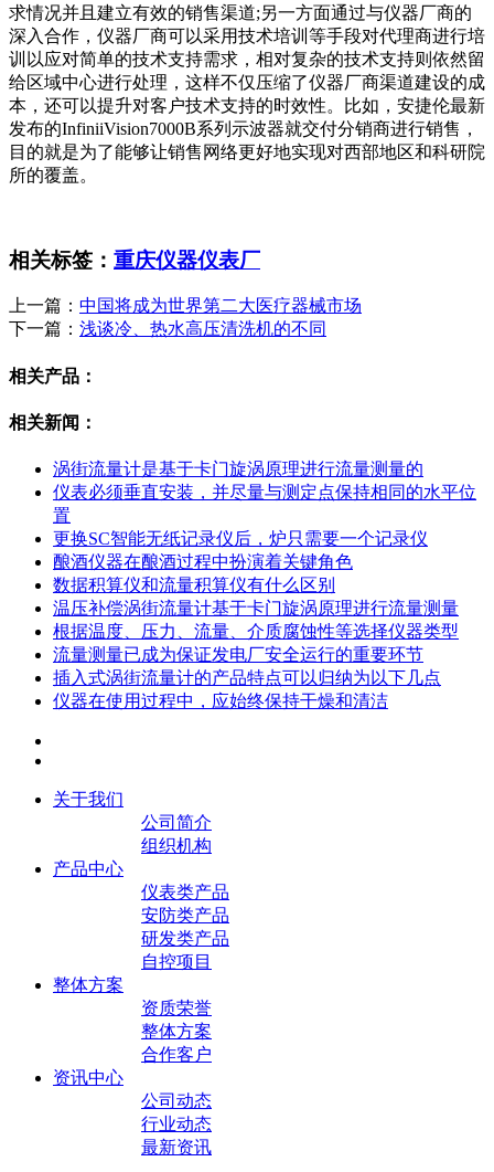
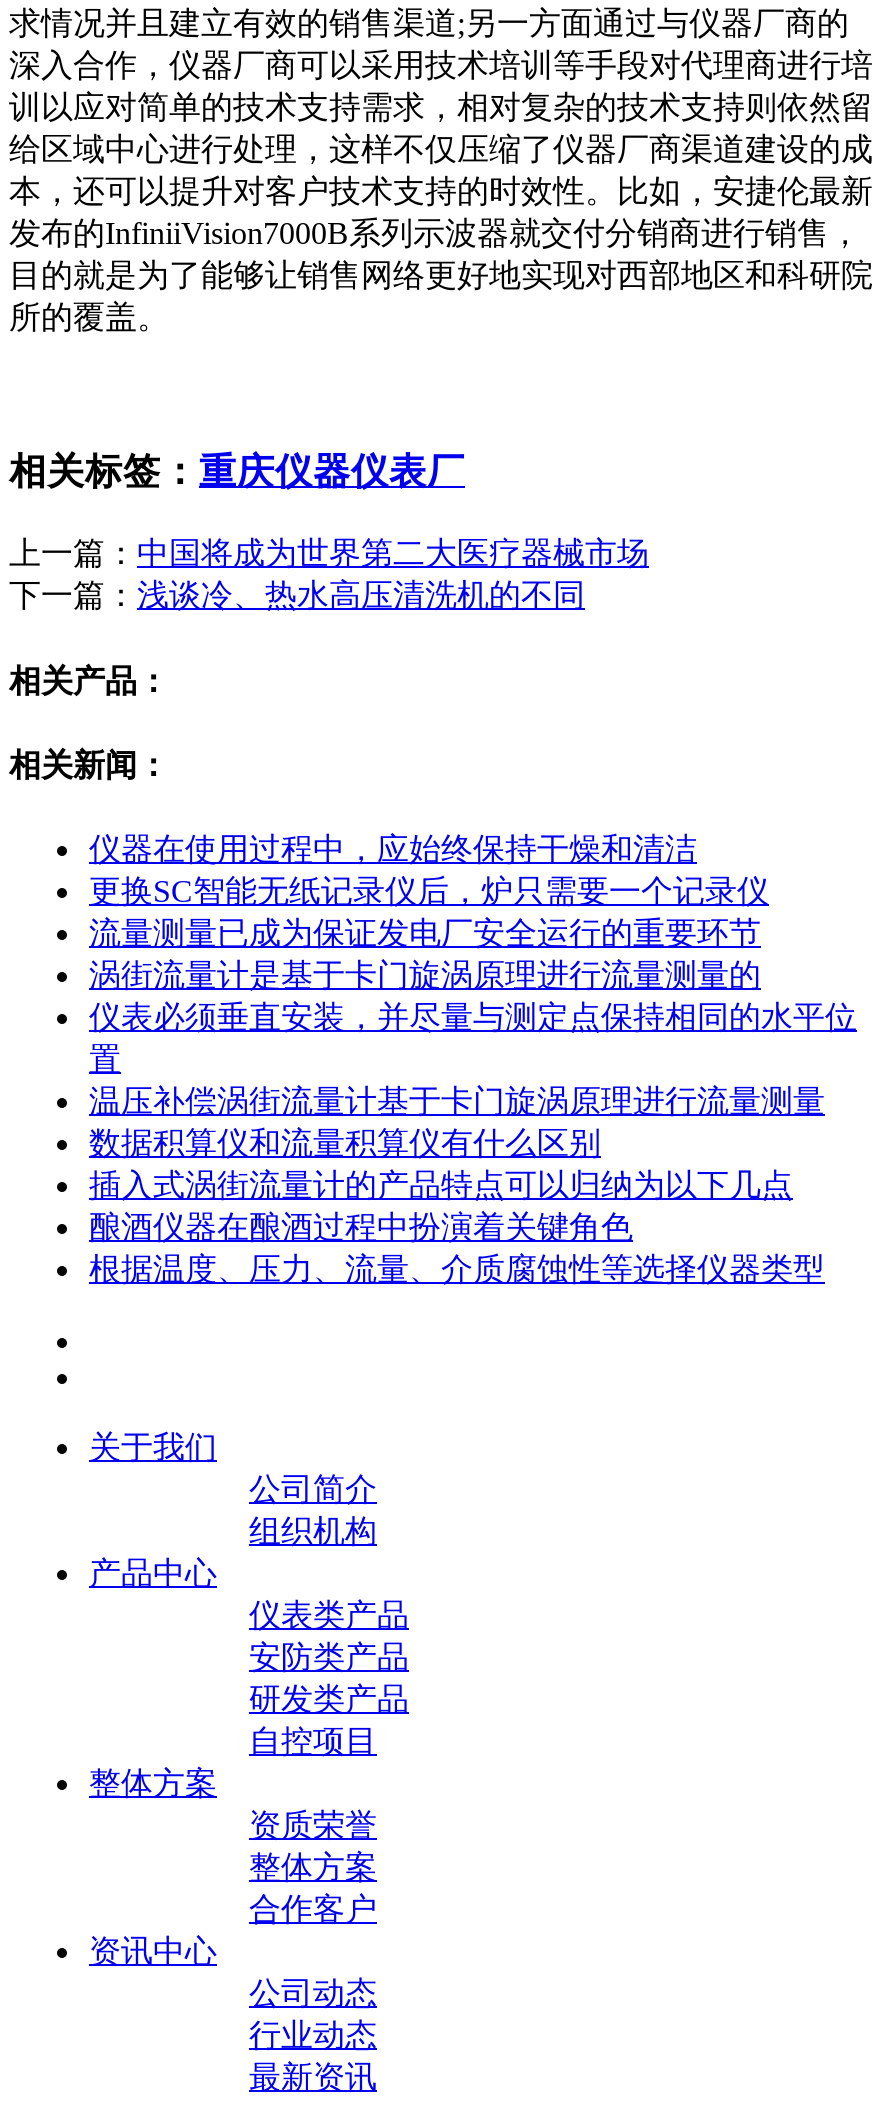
moved down: 涡街流量计是基于卡门旋涡原理进行流量测量的 | 仪表必须垂直安装，并尽量与测定点保持相同的水平位 | 置

moved up: 更换SC智能无纸记录仪后，炉只需要一个记录仪

moved down: 酿酒仪器在酿酒过程中扮演着关键角色

moved up: 数据积算仪和流量积算仪有什么区别 | 温压补偿涡街流量计基于卡门旋涡原理进行流量测量

moved down: 根据温度、压力、流量、介质腐蚀性等选择仪器类型

moved up: 流量测量已成为保证发电厂安全运行的重要环节

moved up: 插入式涡街流量计的产品特点可以归纳为以下几点

moved up: 仪器在使用过程中，应始终保持干燥和清洁
